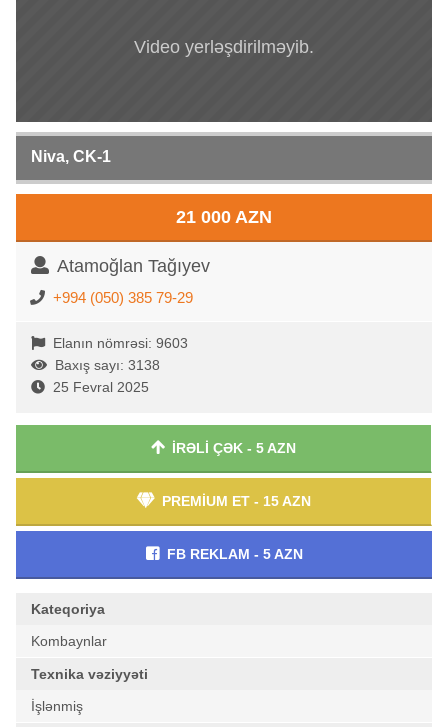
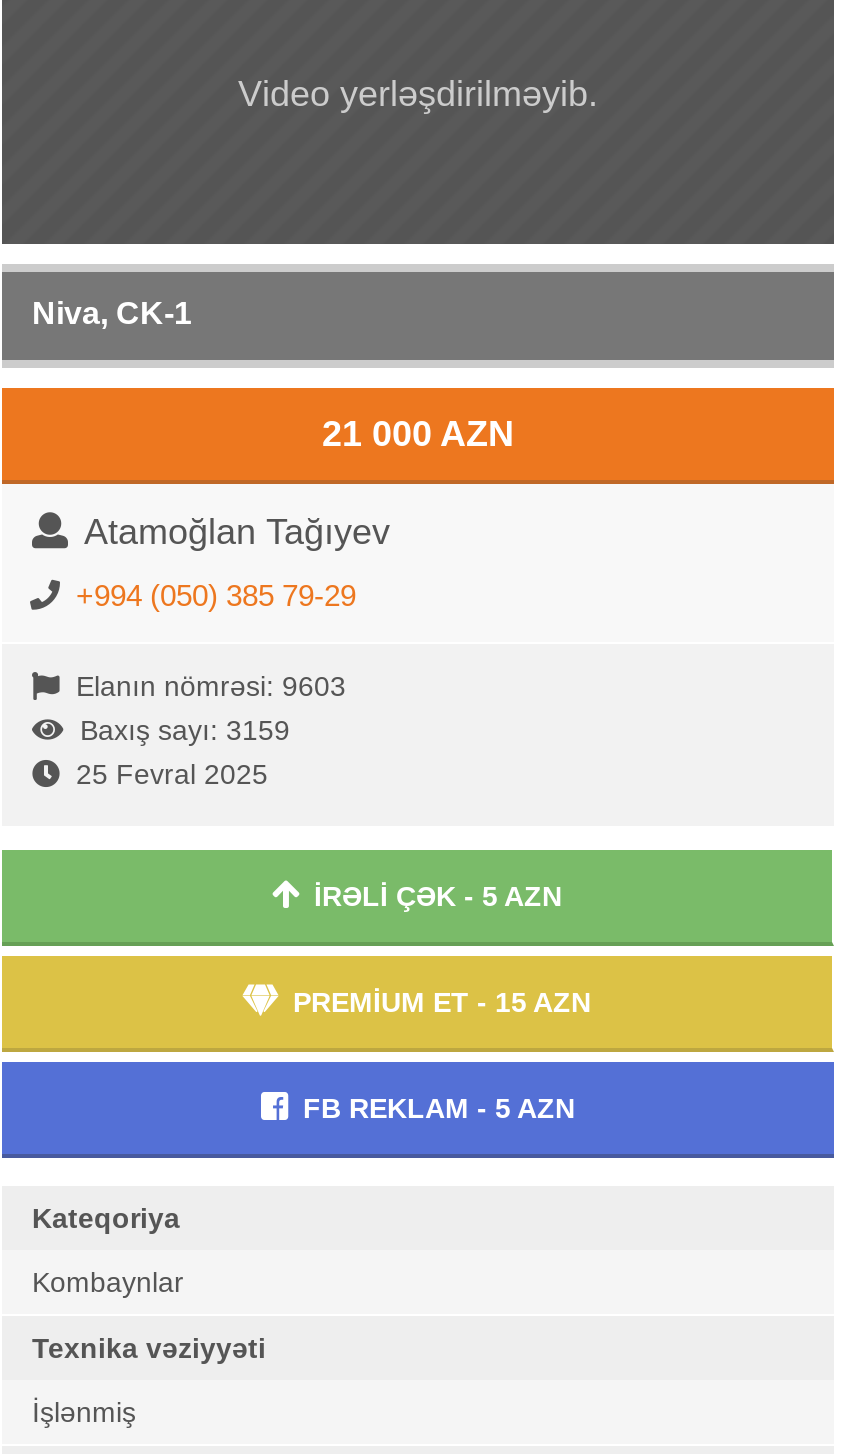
- Baxış sayı: 3138
+ Baxış sayı: 3159
